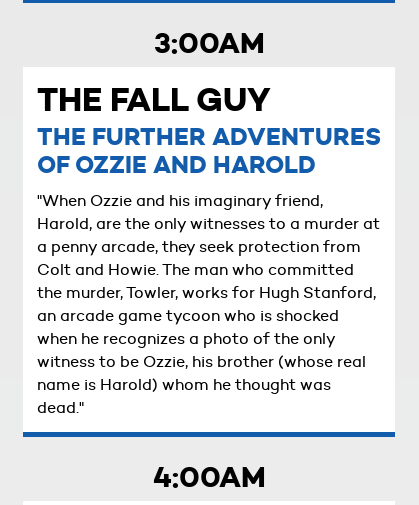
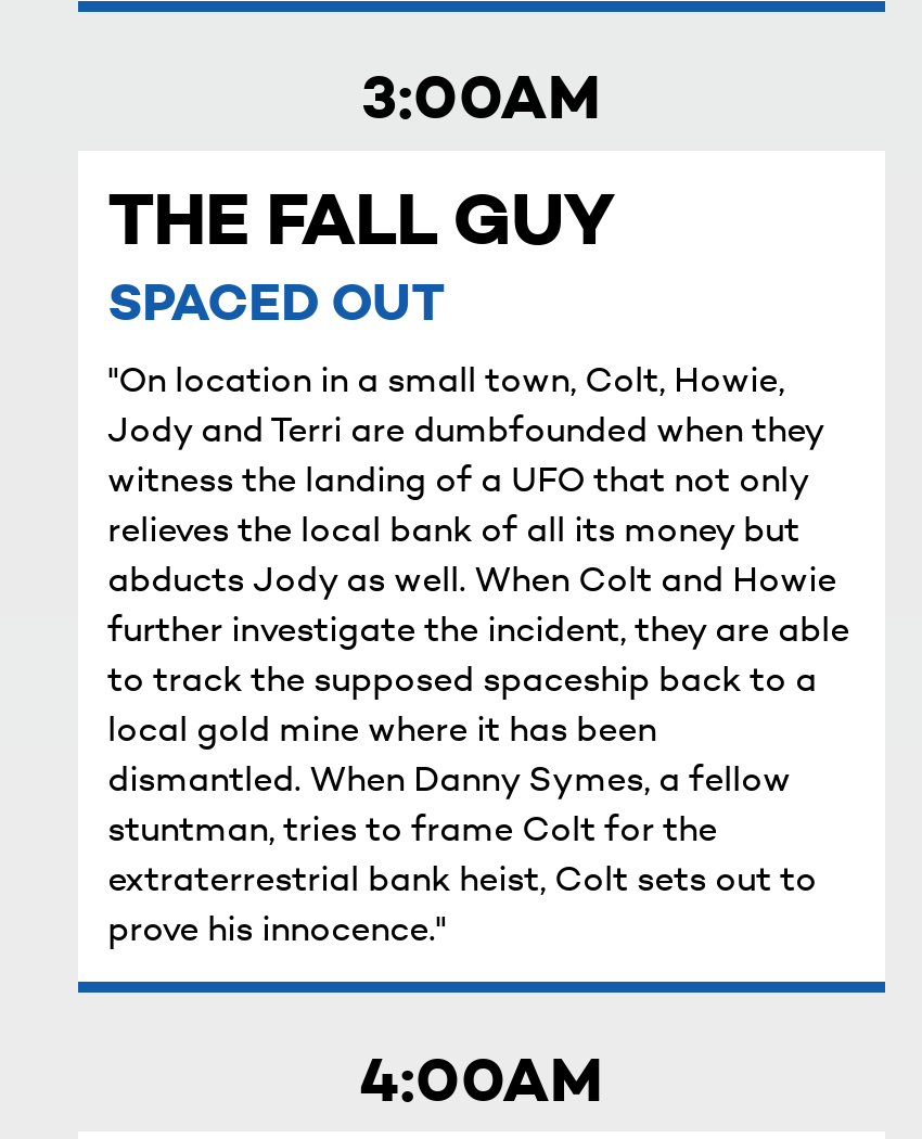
- THE FURTHER ADVENTURES
- OF OZZIE AND HAROLD
- "When Ozzie and his imaginary friend,
- Harold, are the only witnesses to a murder at
- a penny arcade, they seek protection from
- Colt and Howie. The man who committed
- the murder, Towler, works for Hugh Stanford,
- an arcade game tycoon who is shocked
- when he recognizes a photo of the only
- witness to be Ozzie, his brother (whose real
- name is Harold) whom he thought was
- dead."
+ SPACED OUT
+ "On location in a small town, Colt, Howie,
+ Jody and Terri are dumbfounded when they
+ witness the landing of a UFO that not only
+ relieves the local bank of all its money but
+ abducts Jody as well. When Colt and Howie
+ further investigate the incident, they are able
+ to track the supposed spaceship back to a
+ local gold mine where it has been
+ dismantled. When Danny Symes, a fellow
+ stuntman, tries to frame Colt for the
+ extraterrestrial bank heist, Colt sets out to
+ prove his innocence."
